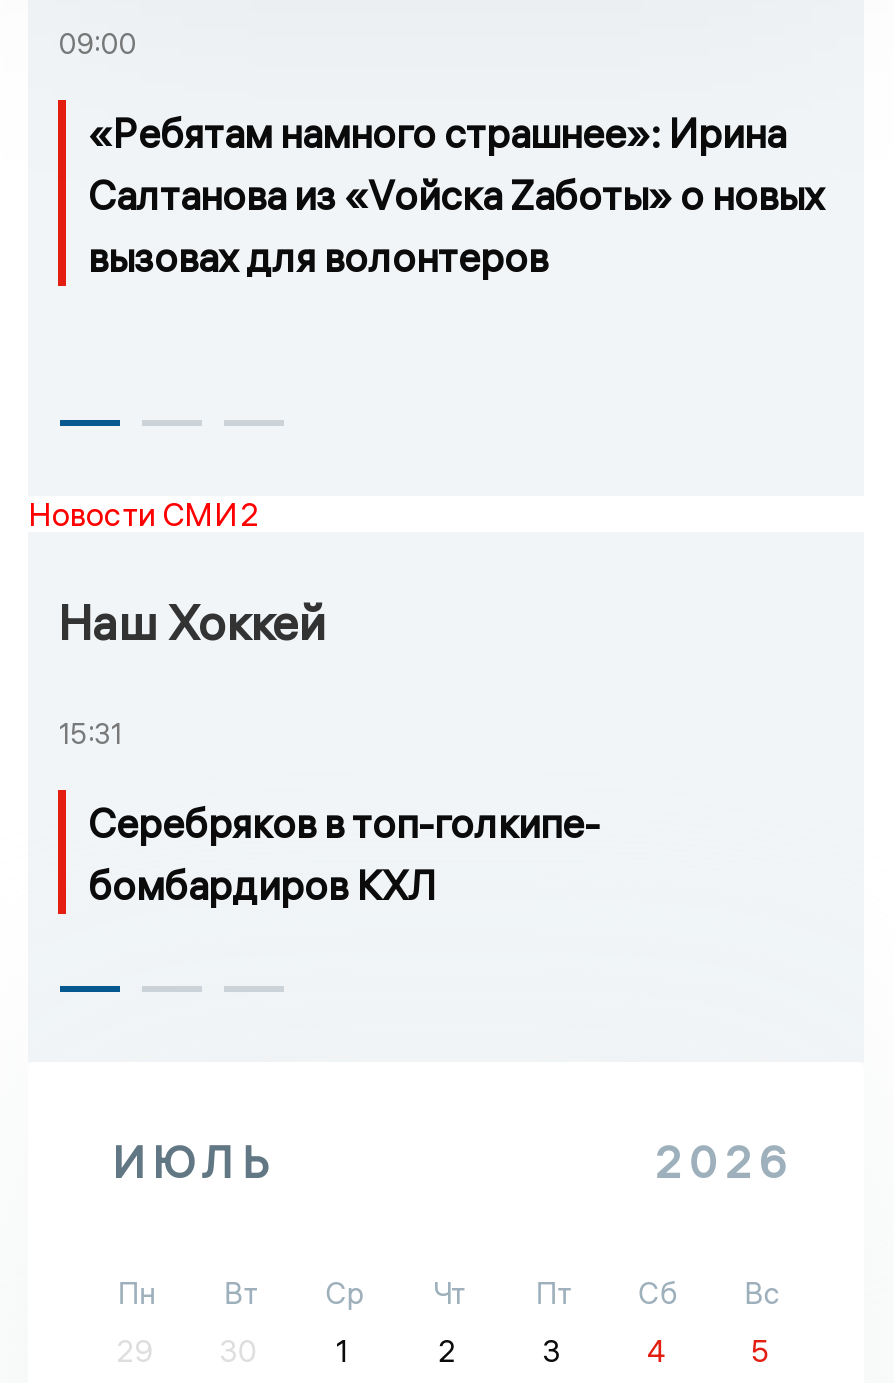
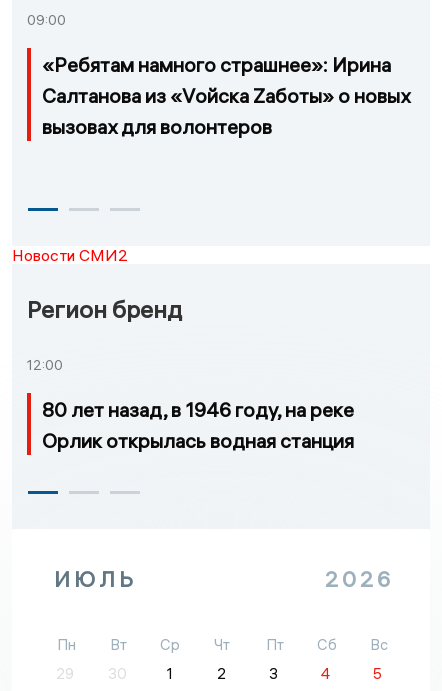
- Наш Хоккей
+ Регион бренд

- 15:31
+ 12:00

- Серебряков в топ-голкипе-
- бомбардиров КХЛ
+ 80 лет назад, в 1946 году, на реке
+ Орлик открылась водная станция
